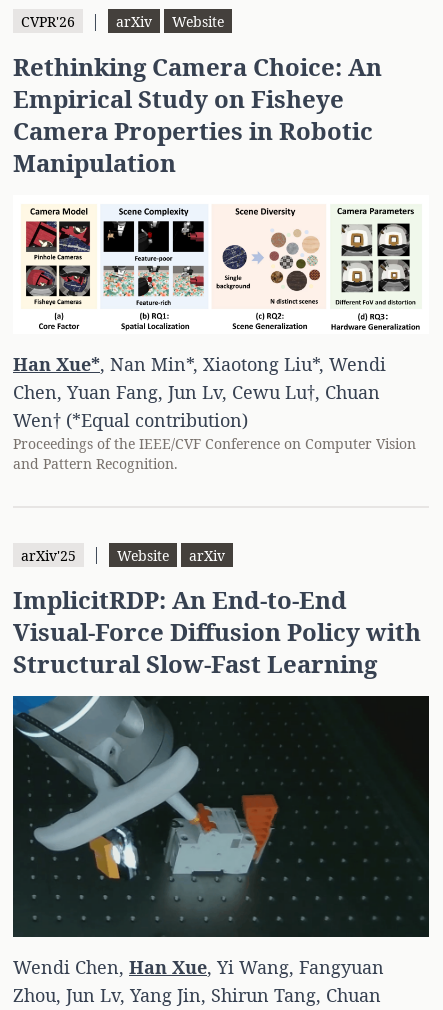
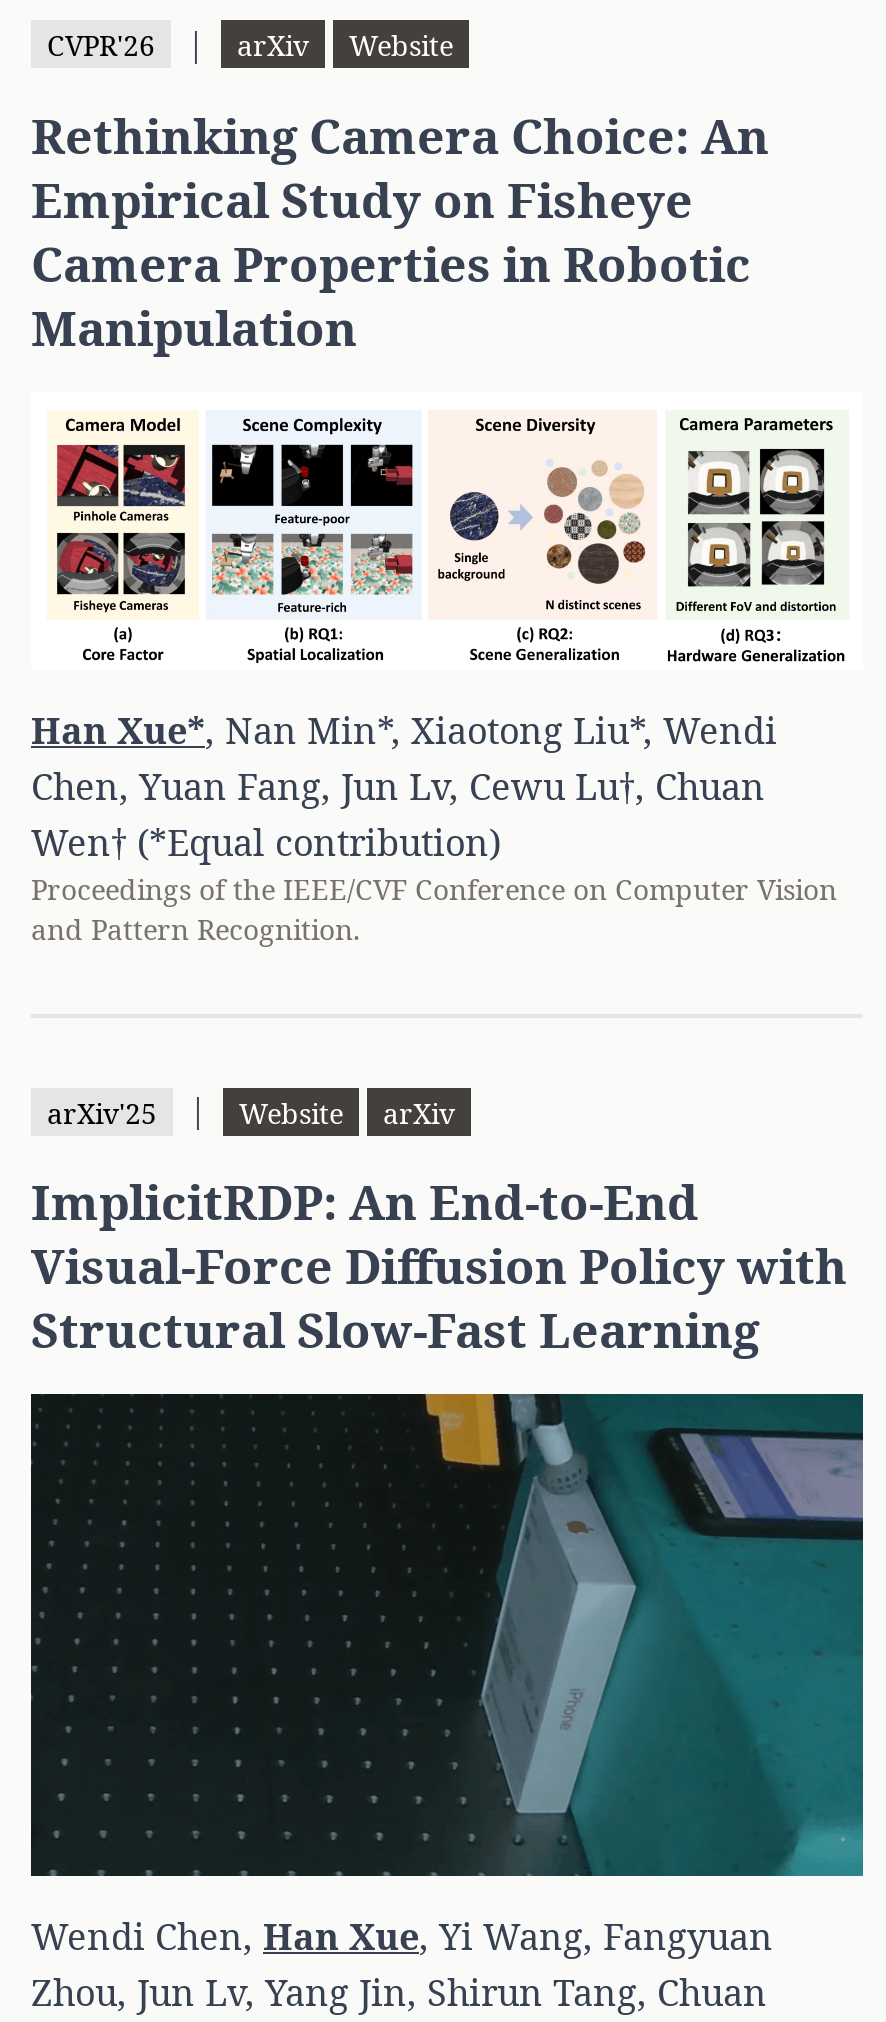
- [image]
+ [image]
